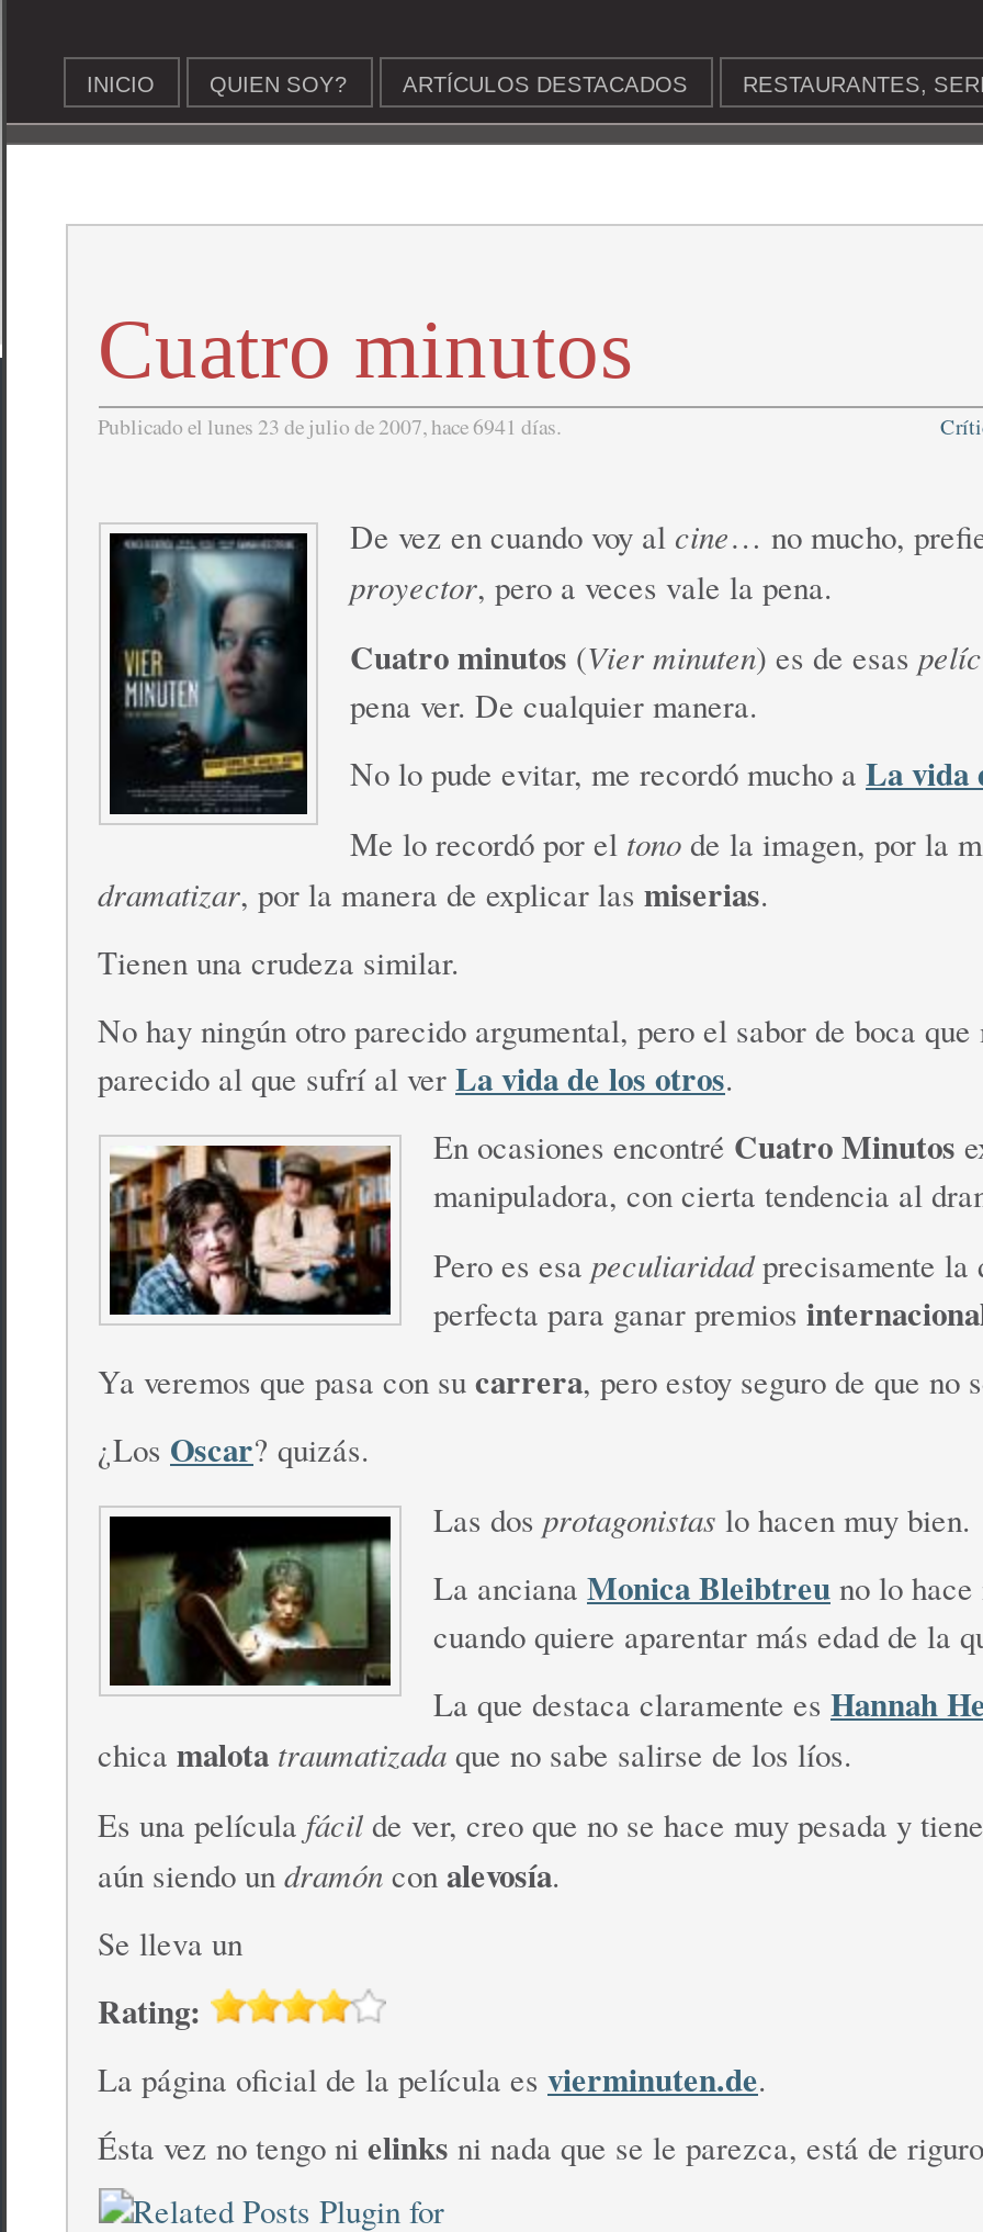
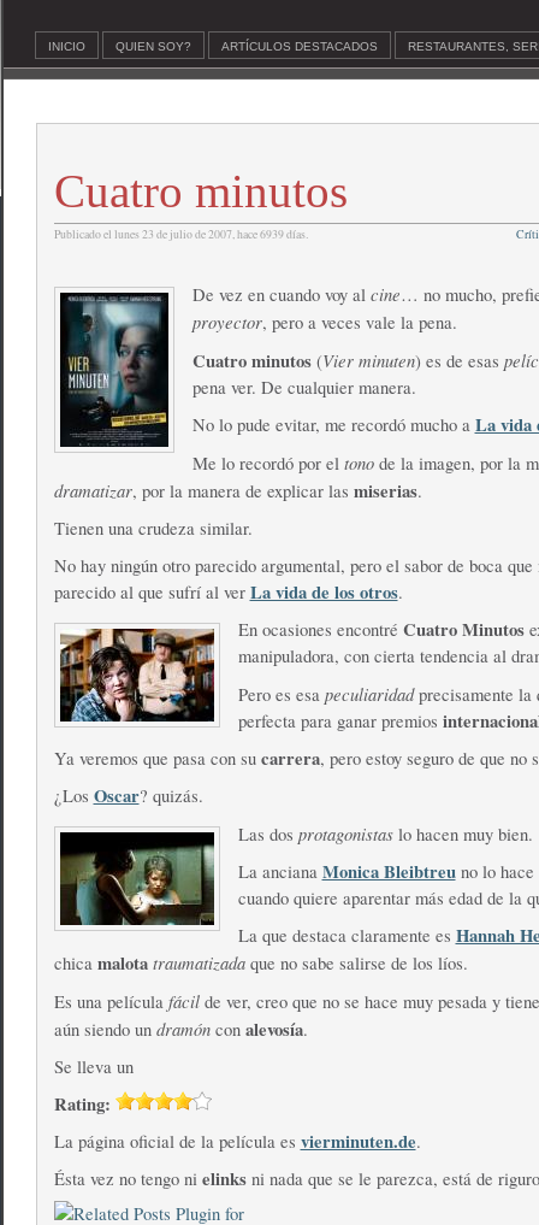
- Publicado el lunes 23 de julio de 2007, hace 6941 días.
+ Publicado el lunes 23 de julio de 2007, hace 6939 días.
